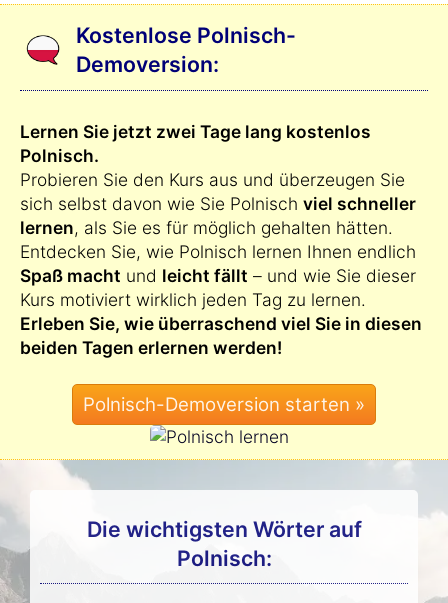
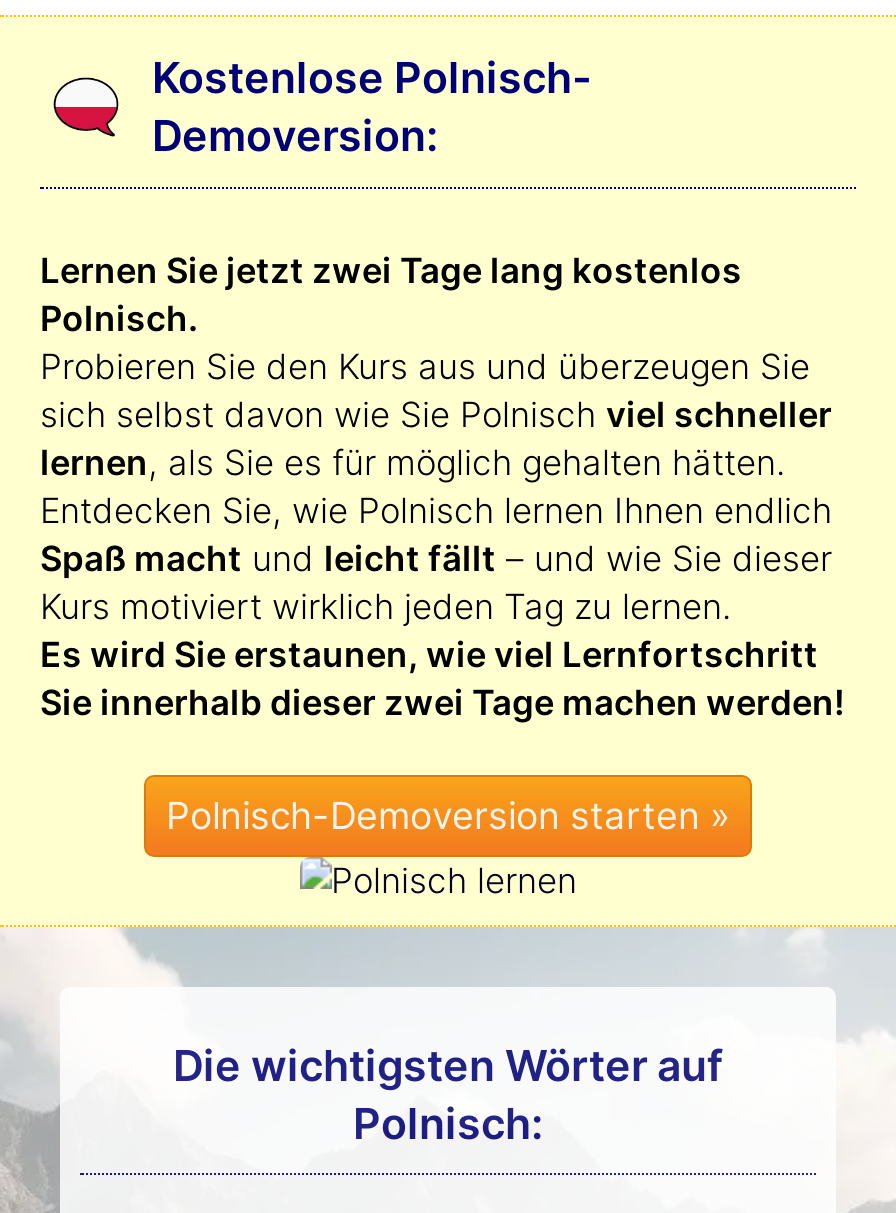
- Erleben Sie, wie überraschend viel Sie in diesen
- beiden Tagen erlernen werden!
+ Es wird Sie erstaunen, wie viel Lernfortschritt
+ Sie innerhalb dieser zwei Tage machen werden!
